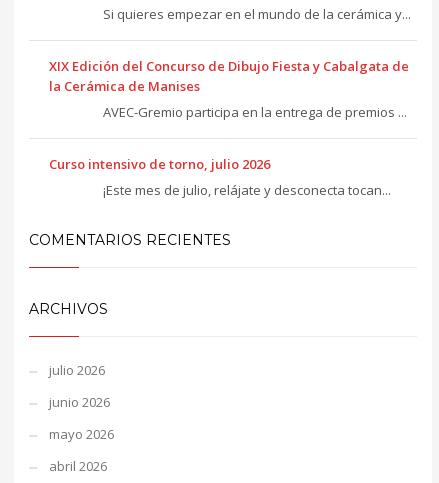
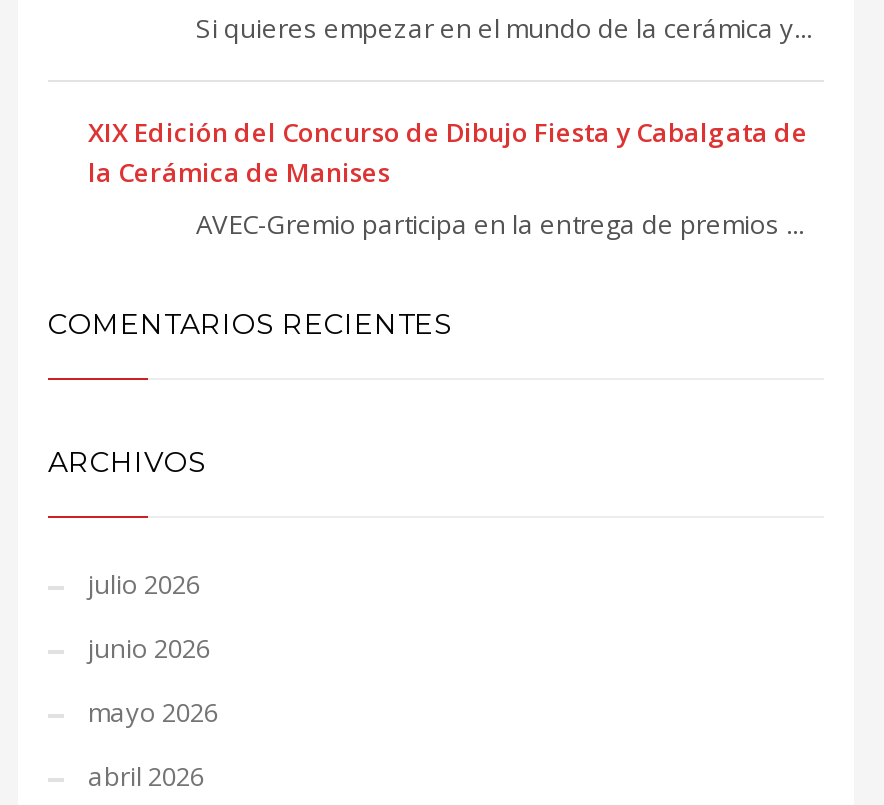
- Curso intensivo de torno, julio 2026
- ¡Este mes de julio, relájate y desconecta tocan...
